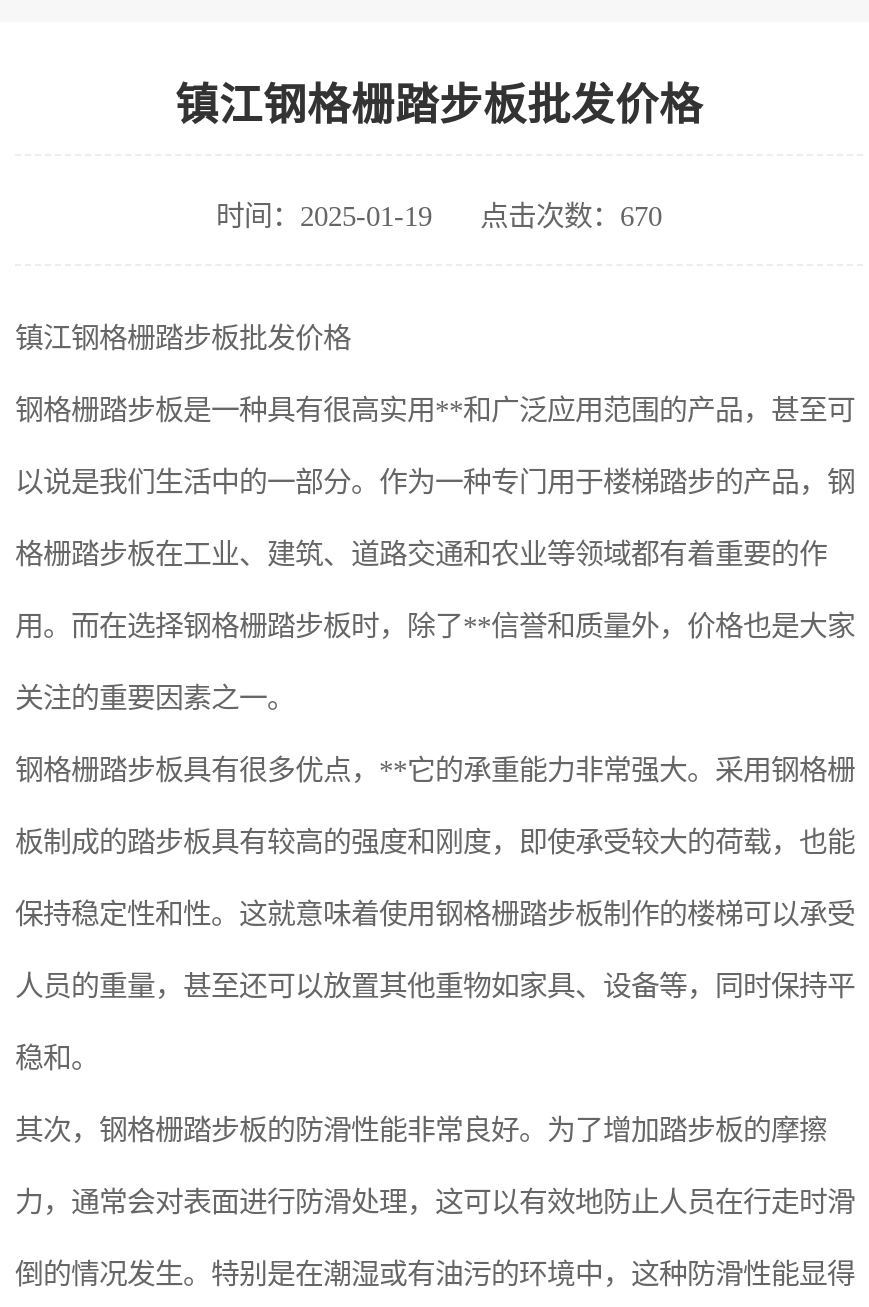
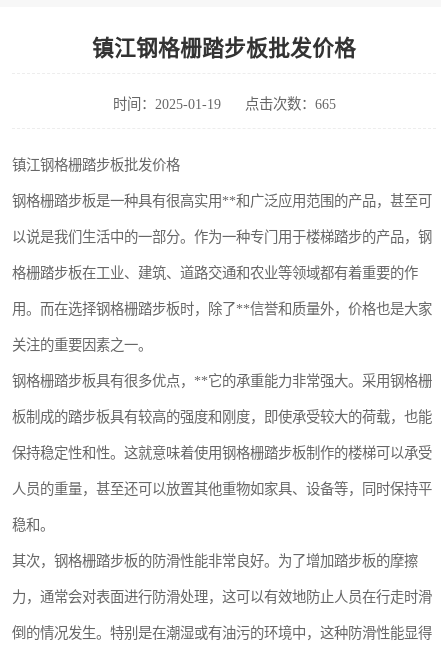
- 时间：2025-01-19 点击次数：670
+ 时间：2025-01-19 点击次数：665
